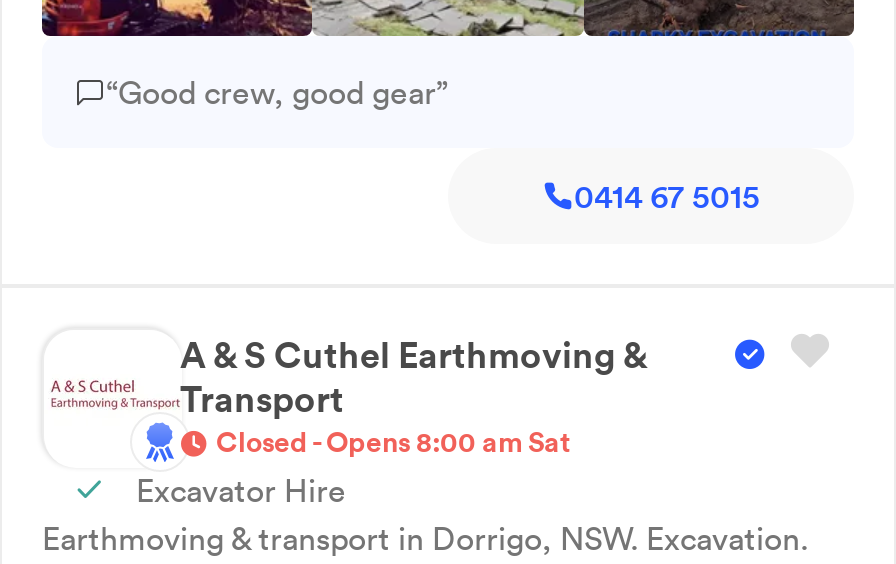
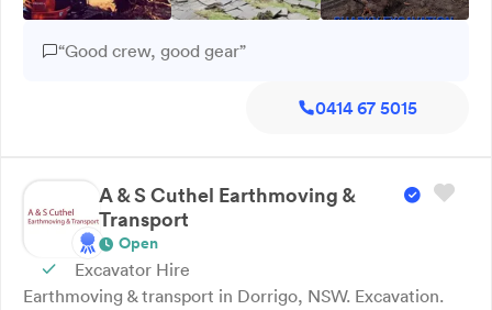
- Closed - Opens 8:00 am Sat
+ Open
